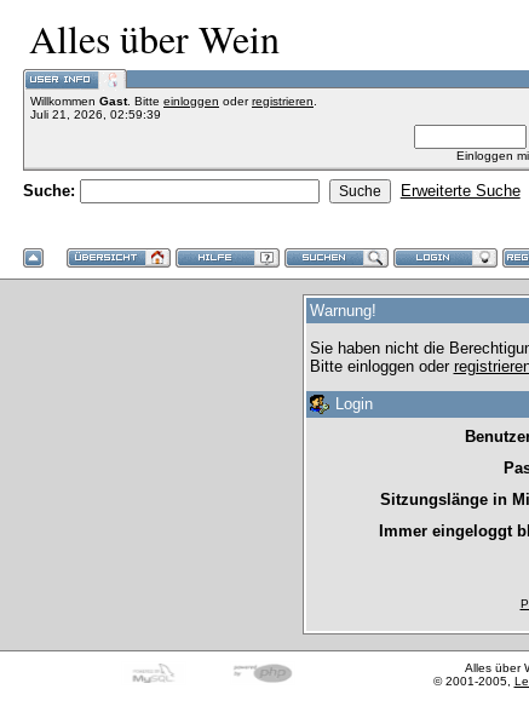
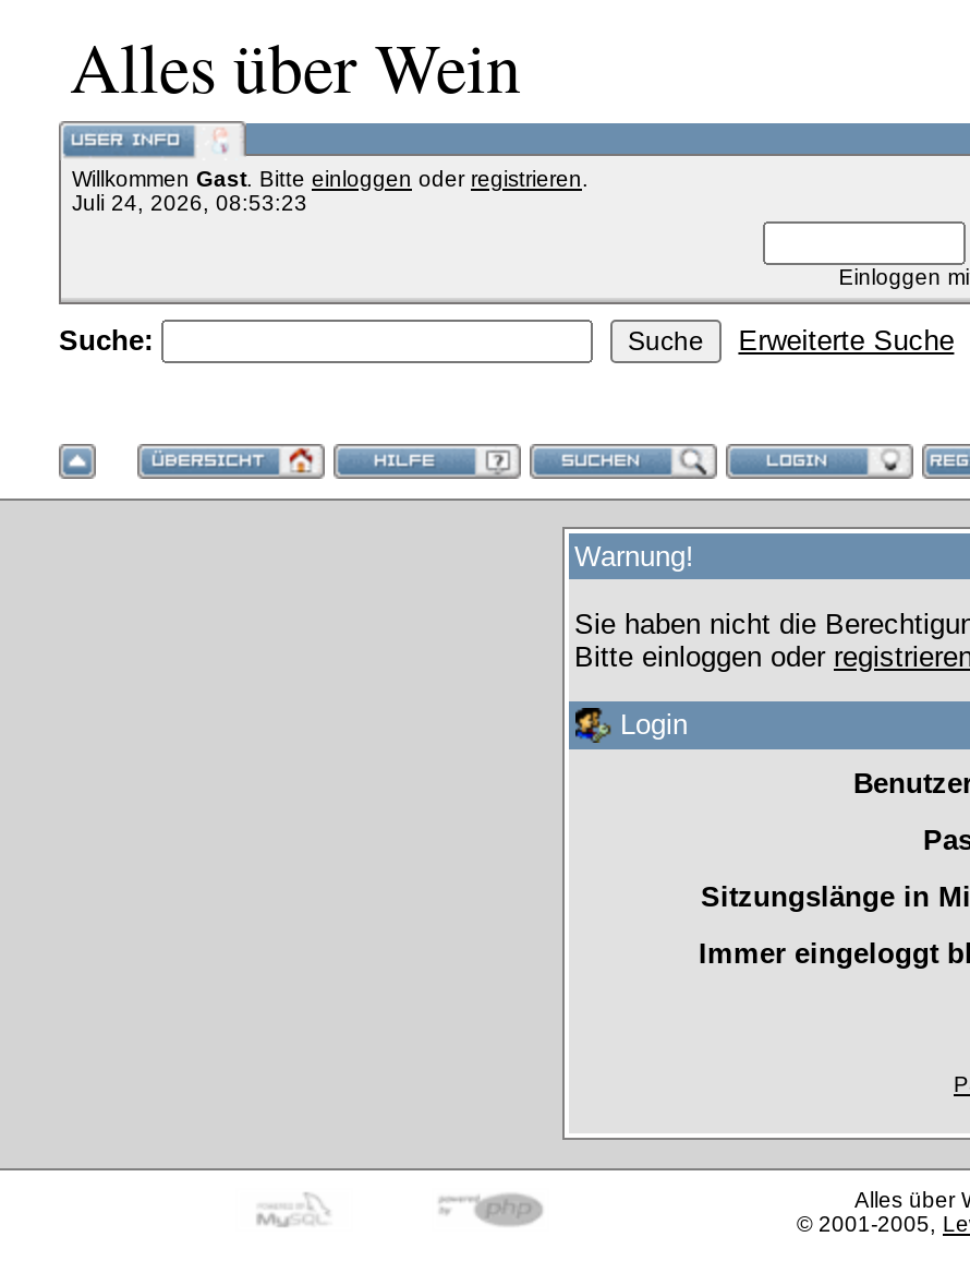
- Juli 21, 2026, 02:59:39
+ Juli 24, 2026, 08:53:23
